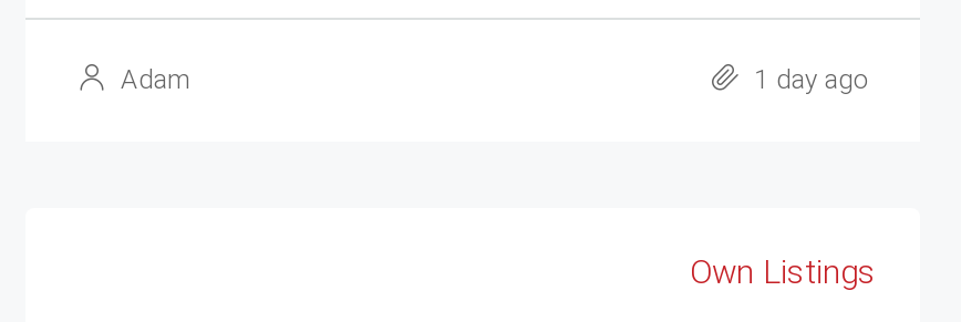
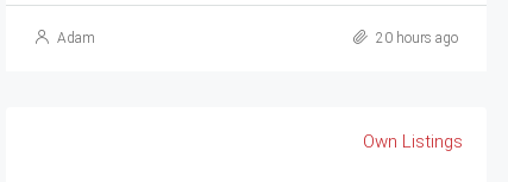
- 1 day ago
+ 20 hours ago
